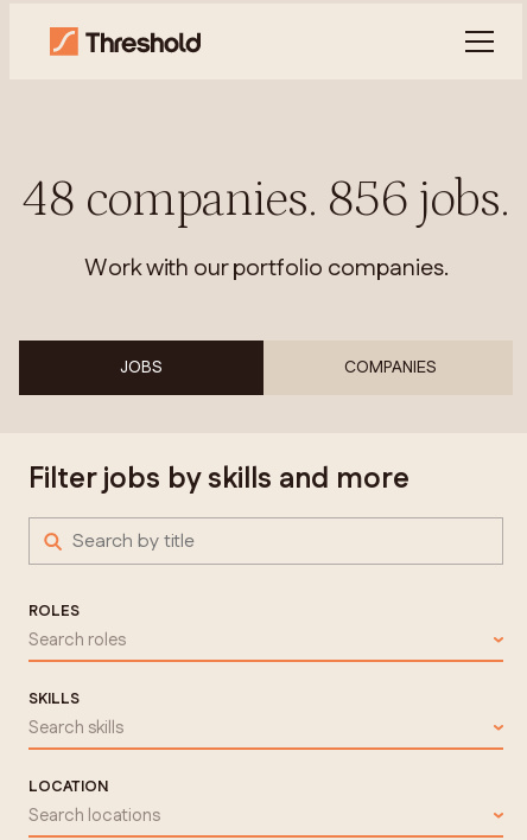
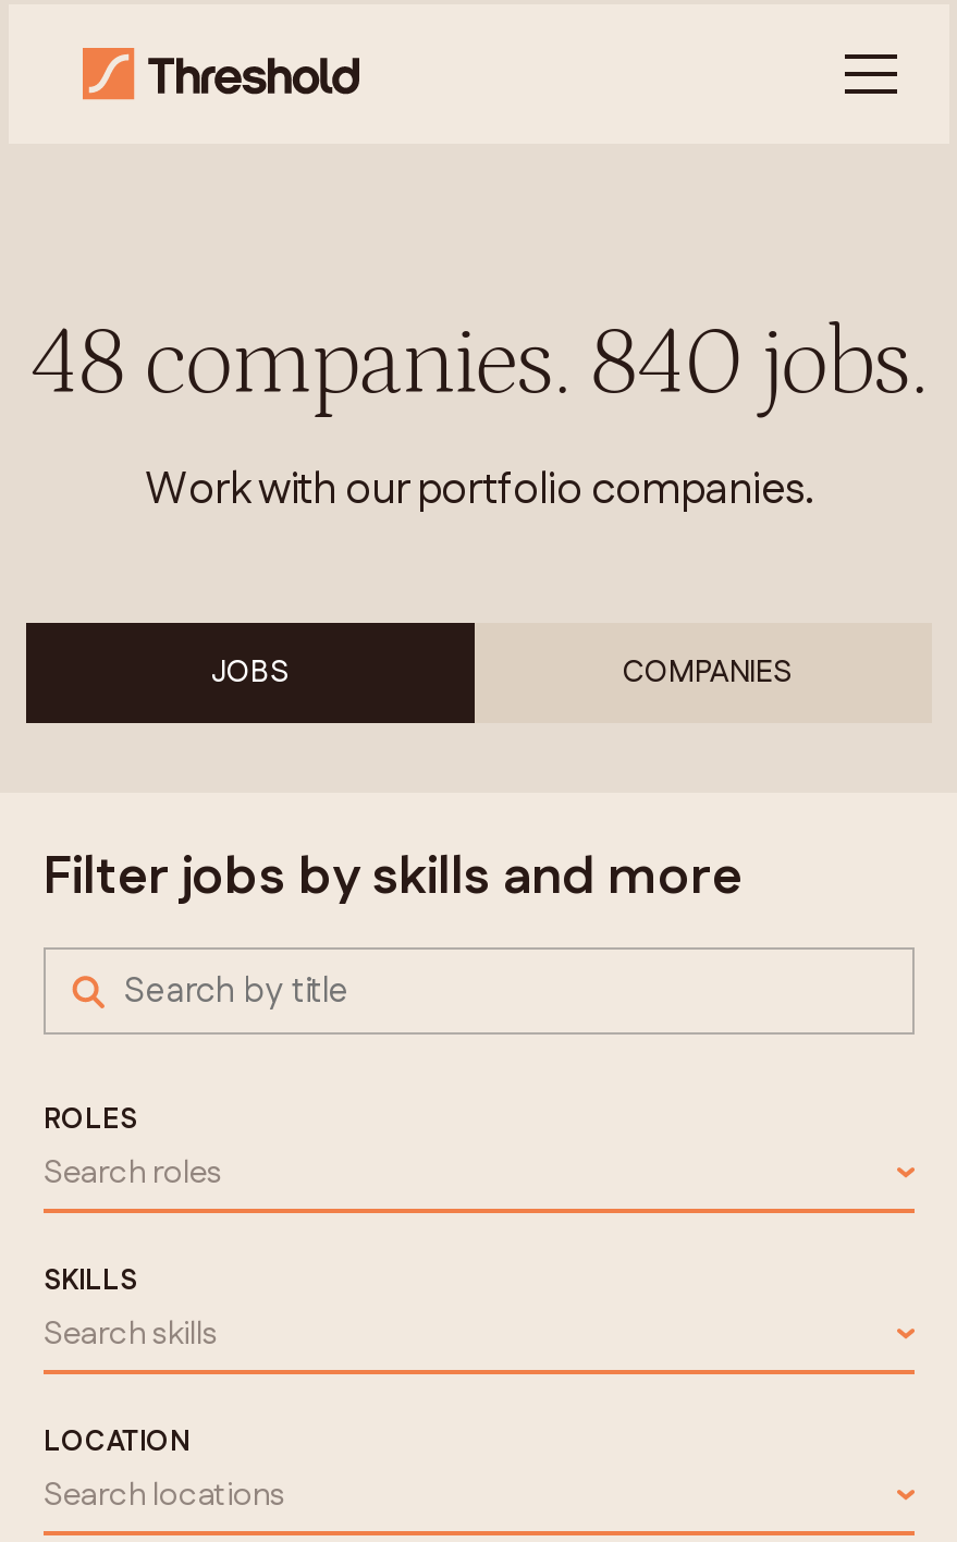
- 48 companies. 856 jobs.
+ 48 companies. 840 jobs.
